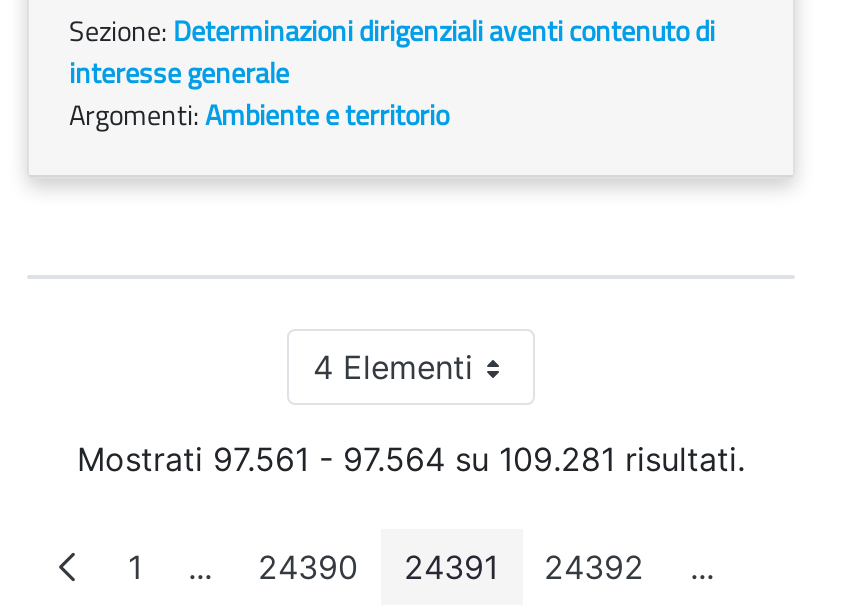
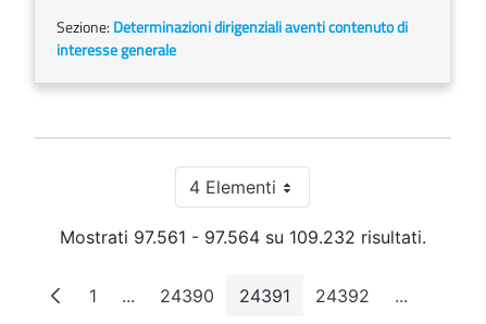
- Argomenti: Ambiente e territorio

- Mostrati 97.561 - 97.564 su 109.281 risultati.
+ Mostrati 97.561 - 97.564 su 109.232 risultati.
